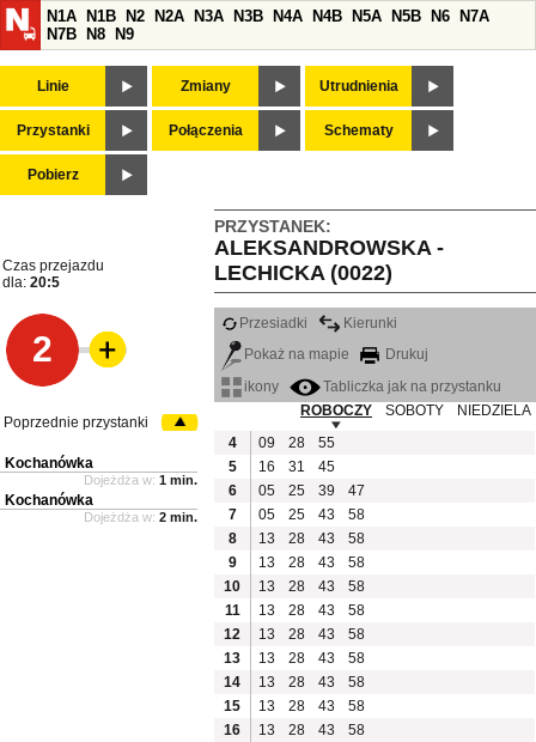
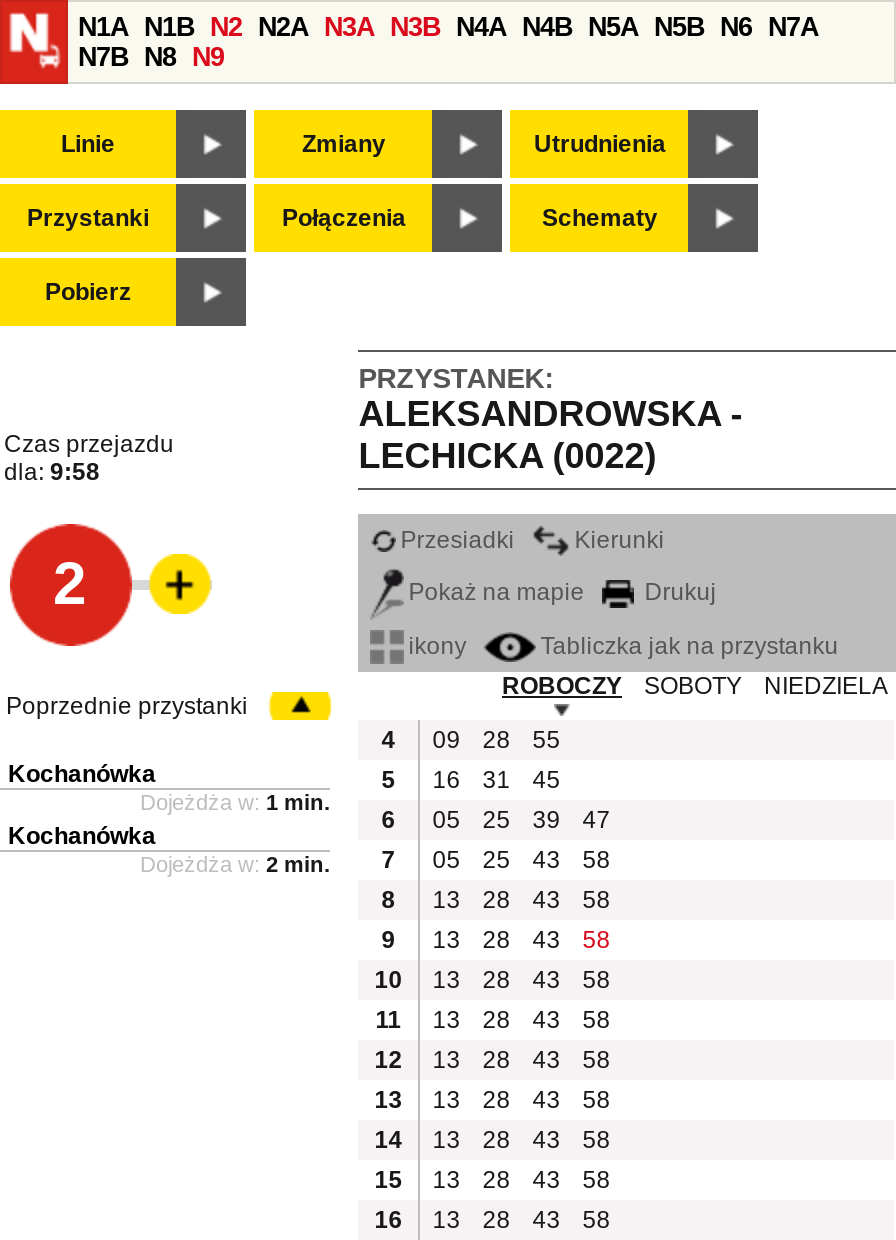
- dla: 20:5
+ dla: 9:58
